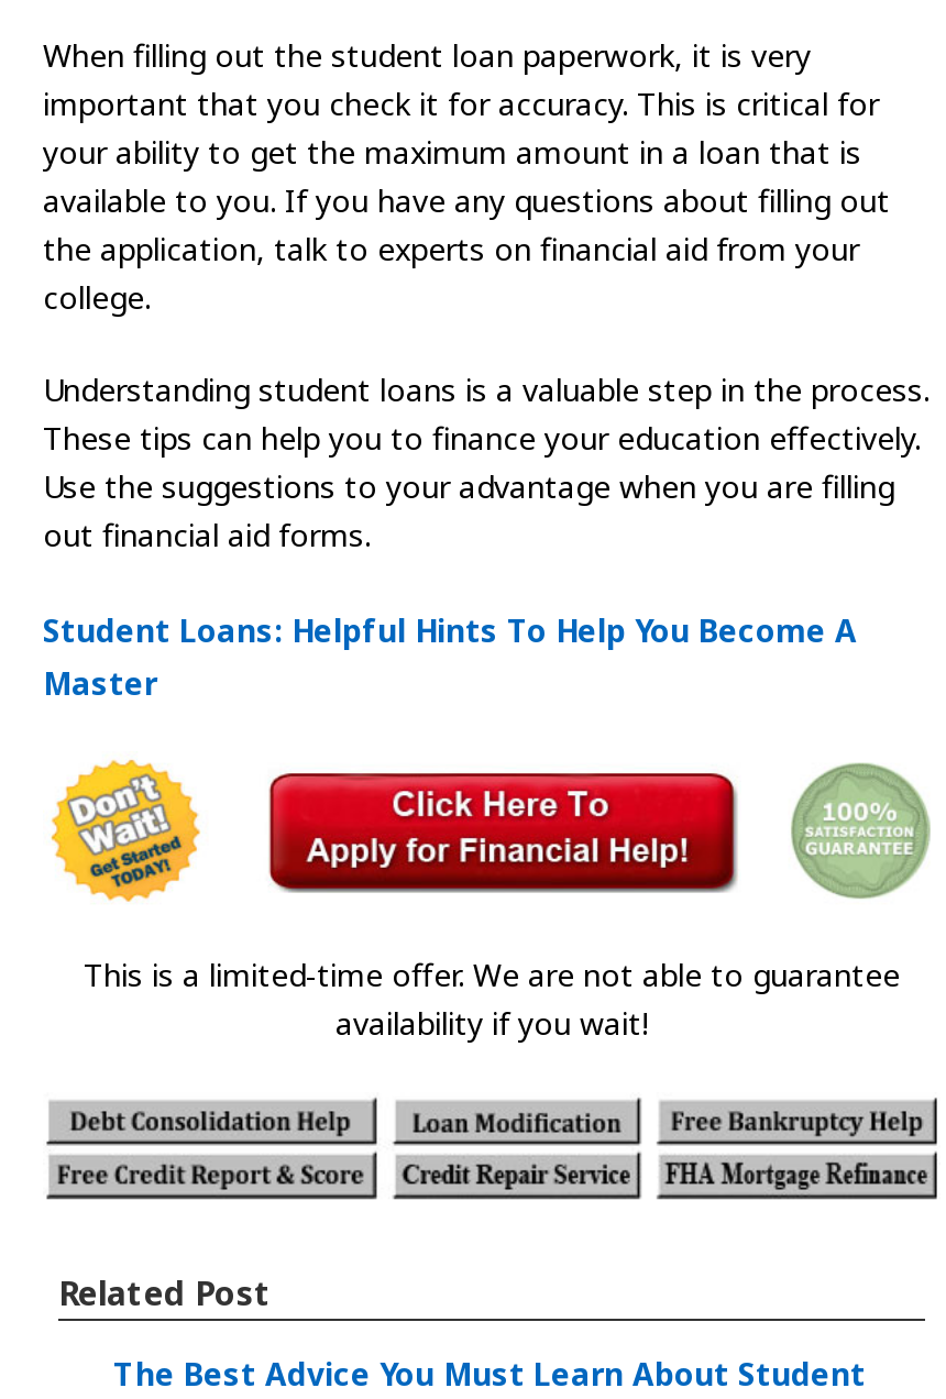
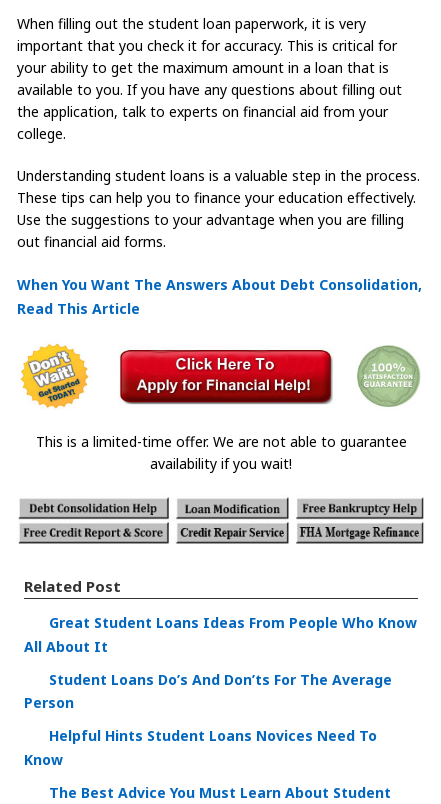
- Student Loans: Helpful Hints To Help You Become A
- Master
+ When You Want The Answers About Debt Consolidation,
+ Read This Article

+ Great Student Loans Ideas From People Who Know
+ All About It
+ Student Loans Do’s And Don’ts For The Average
+ Person
+ Helpful Hints Student Loans Novices Need To
+ Know
